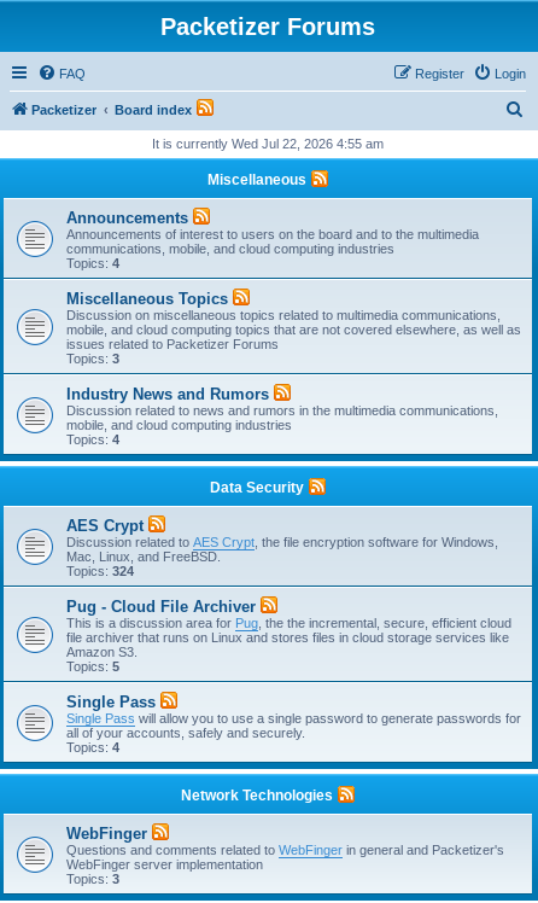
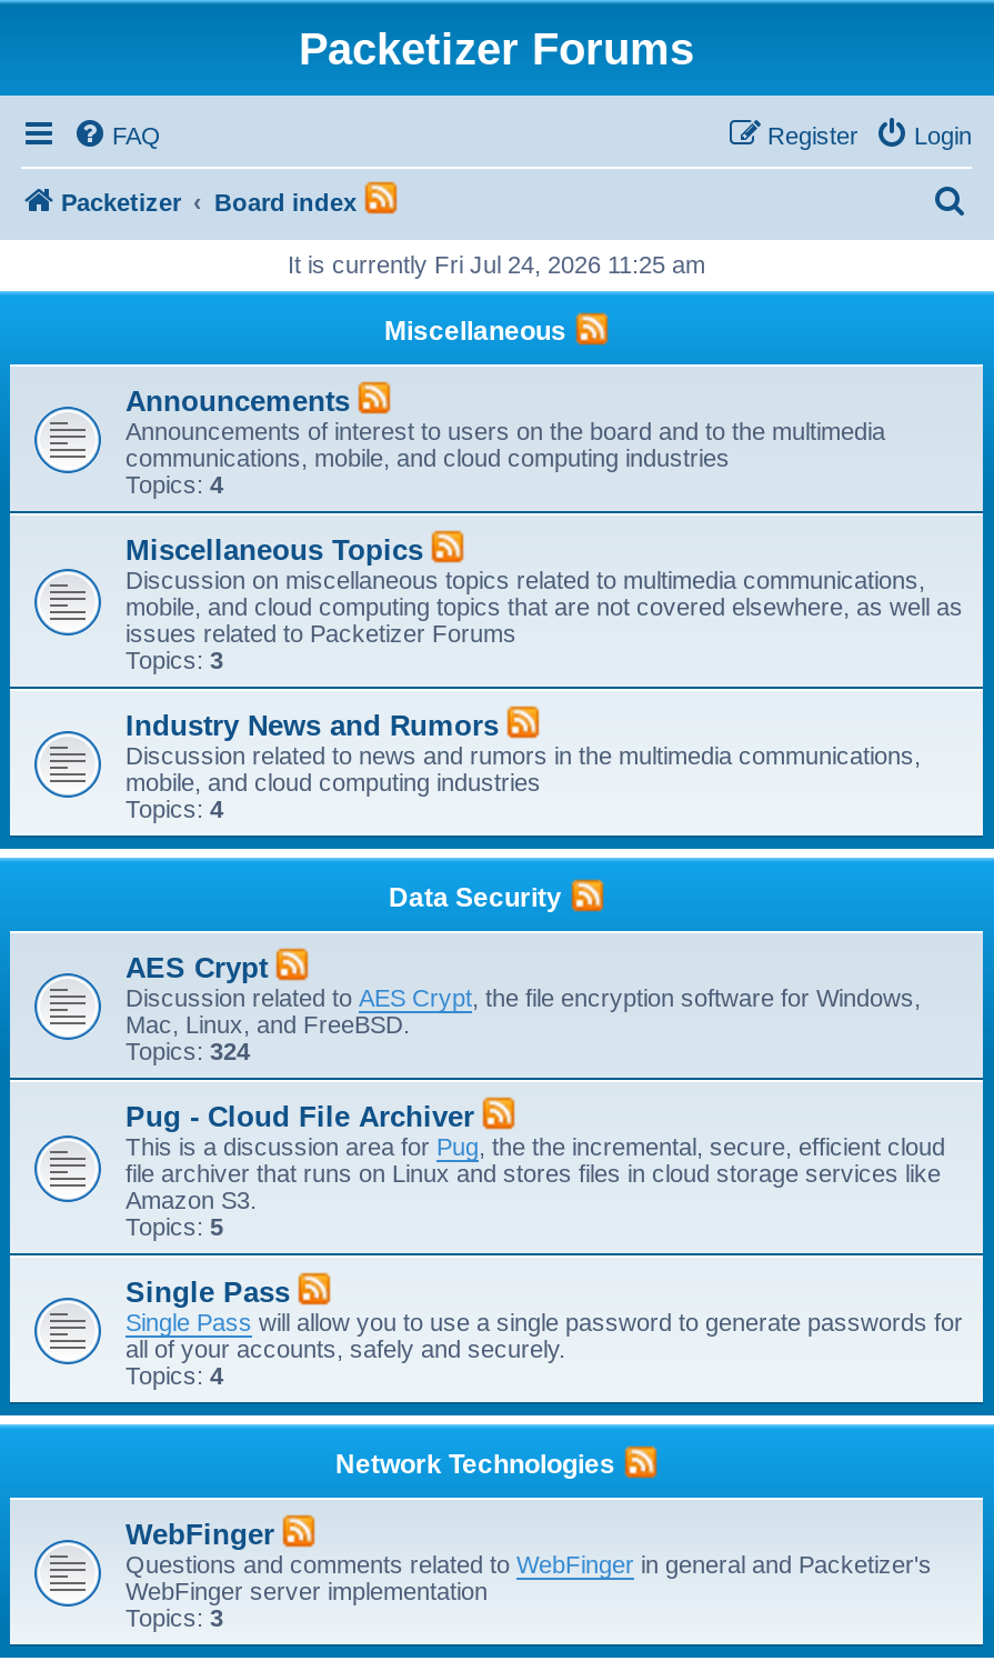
- It is currently Wed Jul 22, 2026 4:55 am
+ It is currently Fri Jul 24, 2026 11:25 am
